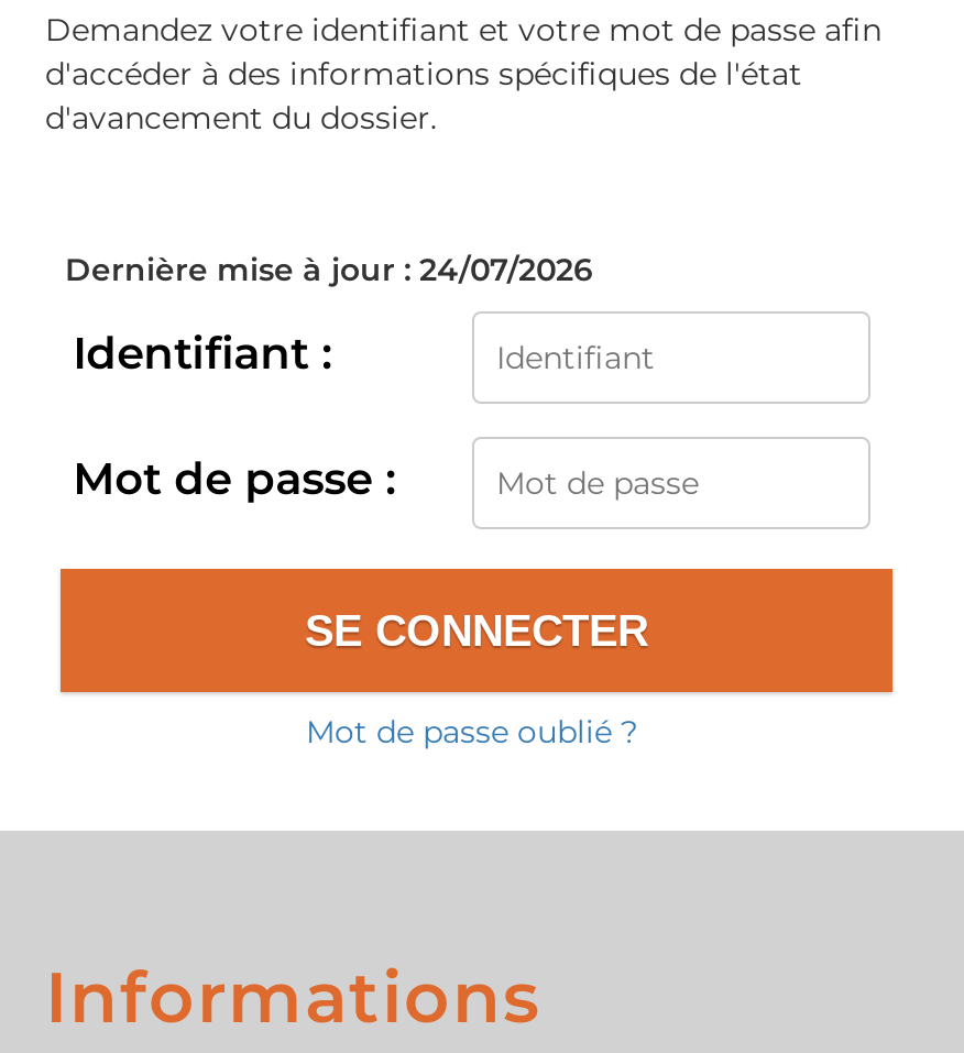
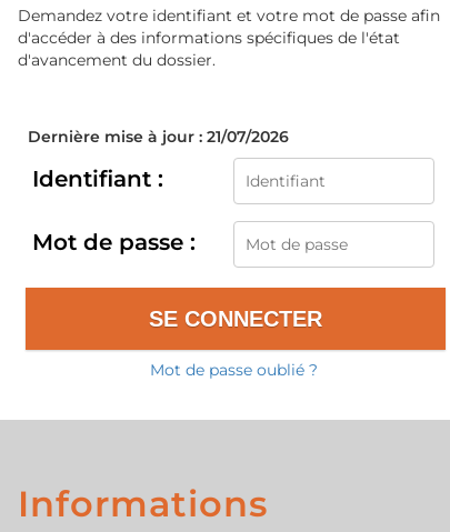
- Dernière mise à jour : 24/07/2026
+ Dernière mise à jour : 21/07/2026
